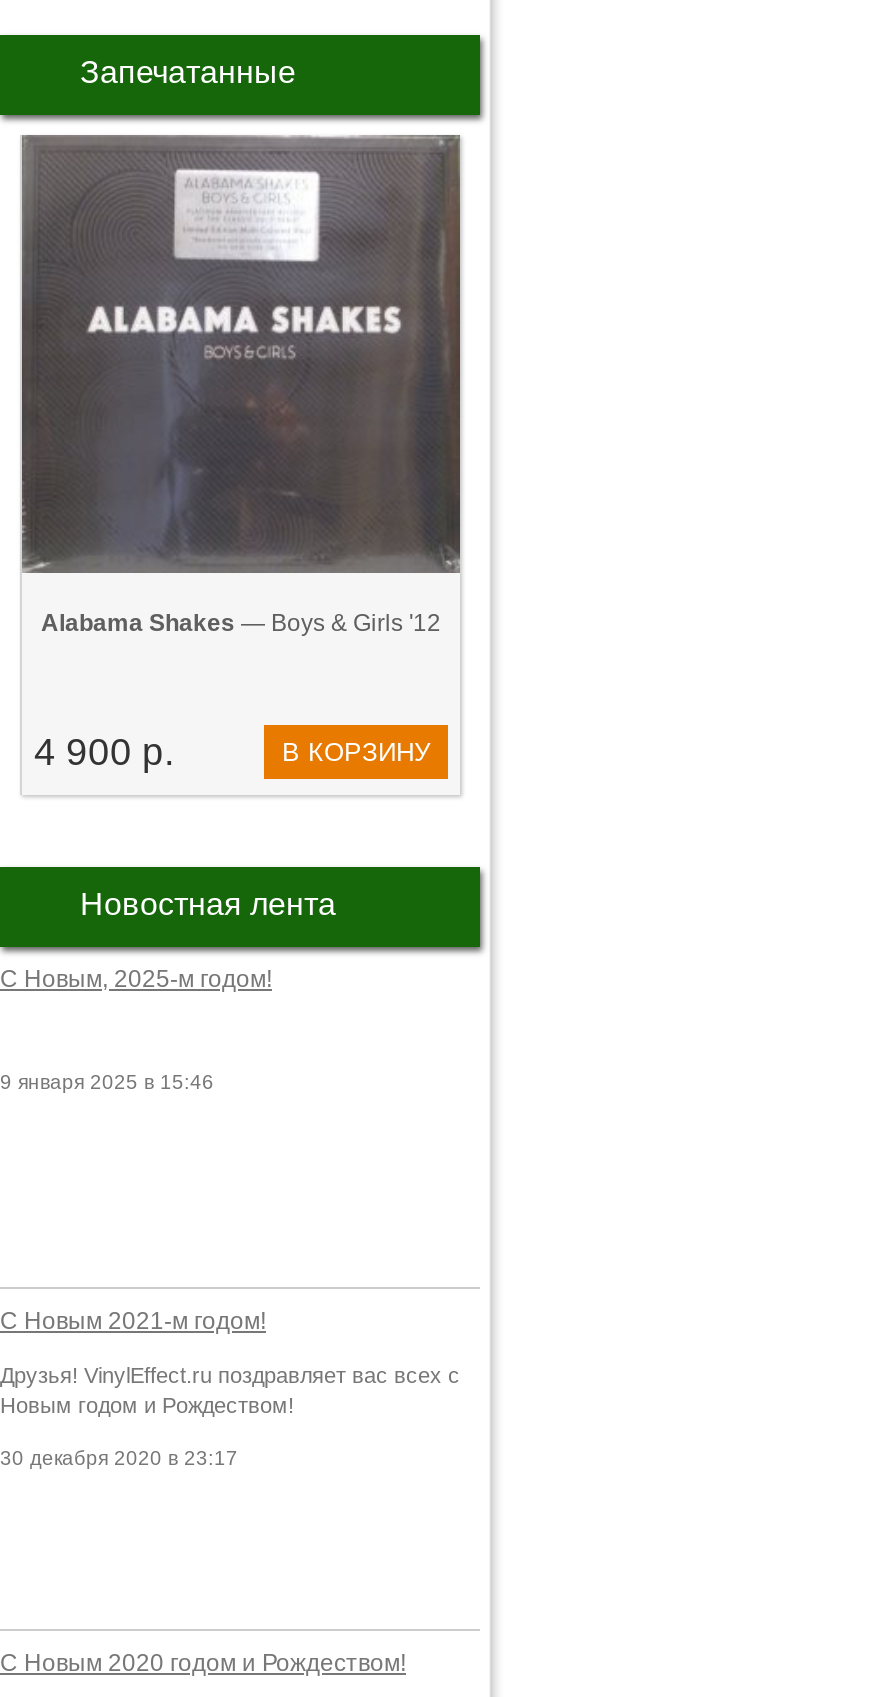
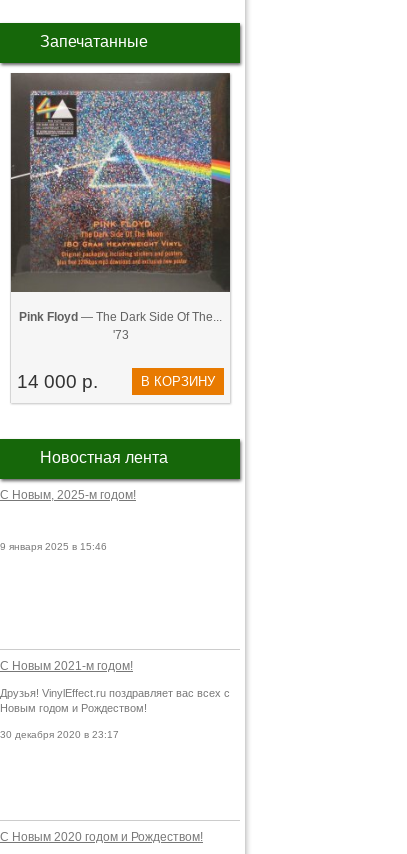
- [image]
- Alabama Shakes — Boys & Girls '12
+ [image]
+ Pink Floyd — The Dark Side Of The...
+ '73

- 4 900 р.
+ 14 000 р.
